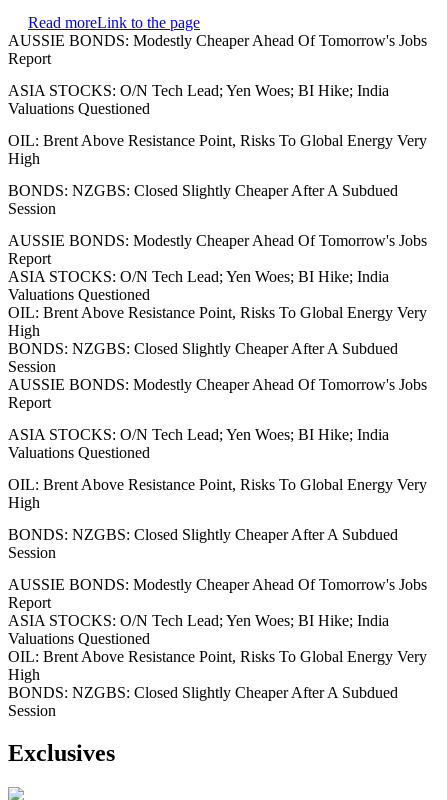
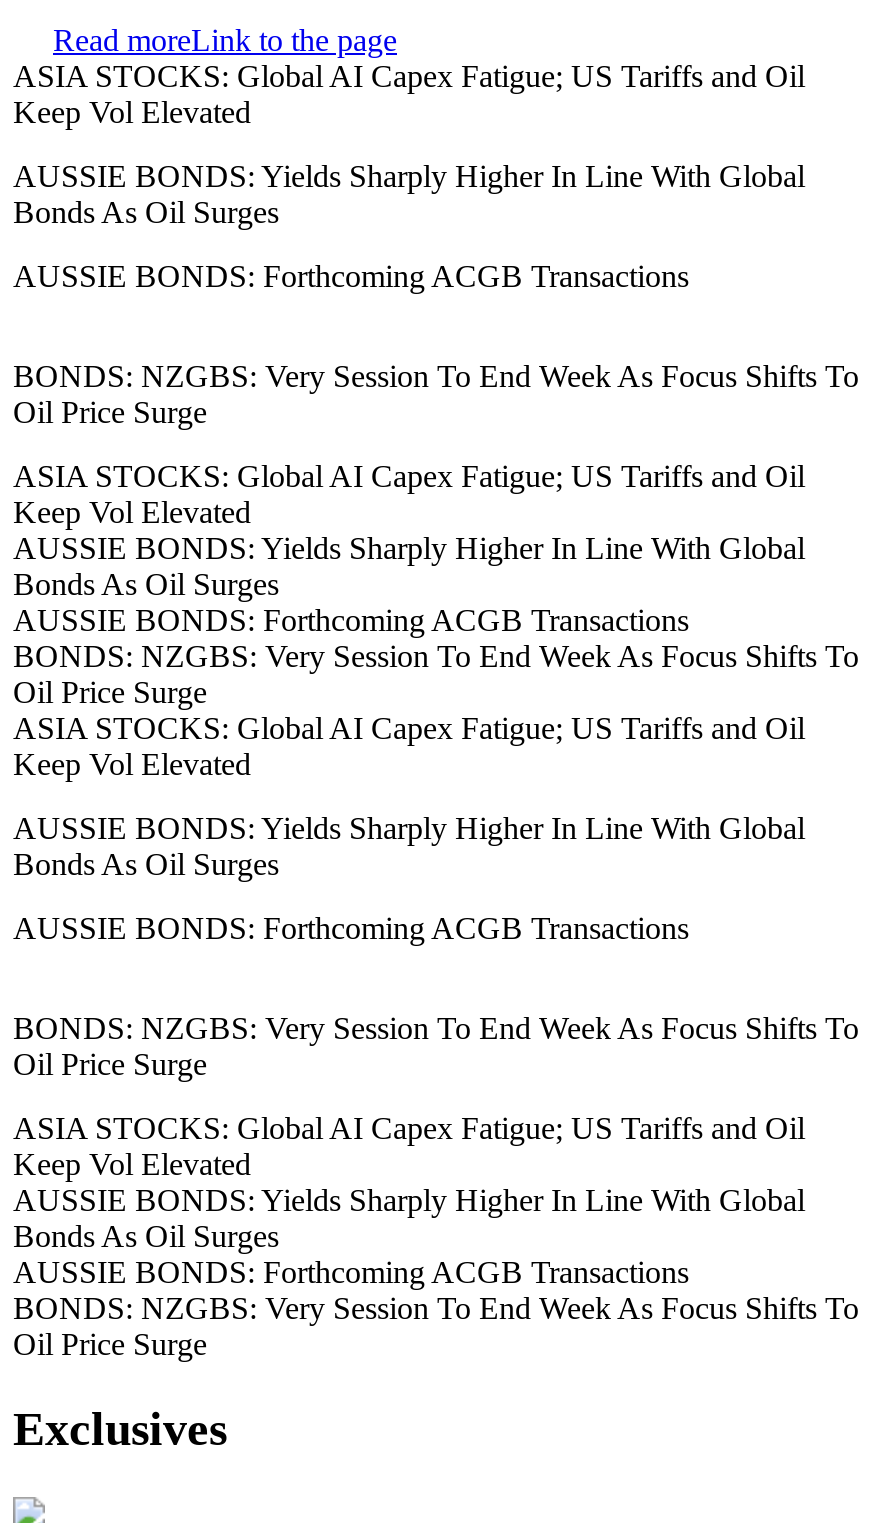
- AUSSIE BONDS: Modestly Cheaper Ahead Of Tomorrow's Jobs
- Report
+ ASIA STOCKS: Global AI Capex Fatigue; US Tariffs and Oil
+ Keep Vol Elevated

- ASIA STOCKS: O/N Tech Lead; Yen Woes; BI Hike; India
- Valuations Questioned
+ AUSSIE BONDS: Yields Sharply Higher In Line With Global
+ Bonds As Oil Surges

- OIL: Brent Above Resistance Point, Risks To Global Energy Very
- High
+ AUSSIE BONDS: Forthcoming ACGB Transactions

- BONDS: NZGBS: Closed Slightly Cheaper After A Subdued
- Session
+ BONDS: NZGBS: Very Session To End Week As Focus Shifts To
+ Oil Price Surge

- AUSSIE BONDS: Modestly Cheaper Ahead Of Tomorrow's Jobs
- Report
- ASIA STOCKS: O/N Tech Lead; Yen Woes; BI Hike; India
- Valuations Questioned
- OIL: Brent Above Resistance Point, Risks To Global Energy Very
- High
- BONDS: NZGBS: Closed Slightly Cheaper After A Subdued
- Session
- AUSSIE BONDS: Modestly Cheaper Ahead Of Tomorrow's Jobs
- Report
+ ASIA STOCKS: Global AI Capex Fatigue; US Tariffs and Oil
+ Keep Vol Elevated
+ AUSSIE BONDS: Yields Sharply Higher In Line With Global
+ Bonds As Oil Surges
+ AUSSIE BONDS: Forthcoming ACGB Transactions
+ BONDS: NZGBS: Very Session To End Week As Focus Shifts To
+ Oil Price Surge
+ ASIA STOCKS: Global AI Capex Fatigue; US Tariffs and Oil
+ Keep Vol Elevated

- ASIA STOCKS: O/N Tech Lead; Yen Woes; BI Hike; India
- Valuations Questioned
+ AUSSIE BONDS: Yields Sharply Higher In Line With Global
+ Bonds As Oil Surges

- OIL: Brent Above Resistance Point, Risks To Global Energy Very
- High
+ AUSSIE BONDS: Forthcoming ACGB Transactions

- BONDS: NZGBS: Closed Slightly Cheaper After A Subdued
- Session
+ BONDS: NZGBS: Very Session To End Week As Focus Shifts To
+ Oil Price Surge

- AUSSIE BONDS: Modestly Cheaper Ahead Of Tomorrow's Jobs
- Report
- ASIA STOCKS: O/N Tech Lead; Yen Woes; BI Hike; India
- Valuations Questioned
- OIL: Brent Above Resistance Point, Risks To Global Energy Very
- High
- BONDS: NZGBS: Closed Slightly Cheaper After A Subdued
- Session
+ ASIA STOCKS: Global AI Capex Fatigue; US Tariffs and Oil
+ Keep Vol Elevated
+ AUSSIE BONDS: Yields Sharply Higher In Line With Global
+ Bonds As Oil Surges
+ AUSSIE BONDS: Forthcoming ACGB Transactions
+ BONDS: NZGBS: Very Session To End Week As Focus Shifts To
+ Oil Price Surge
